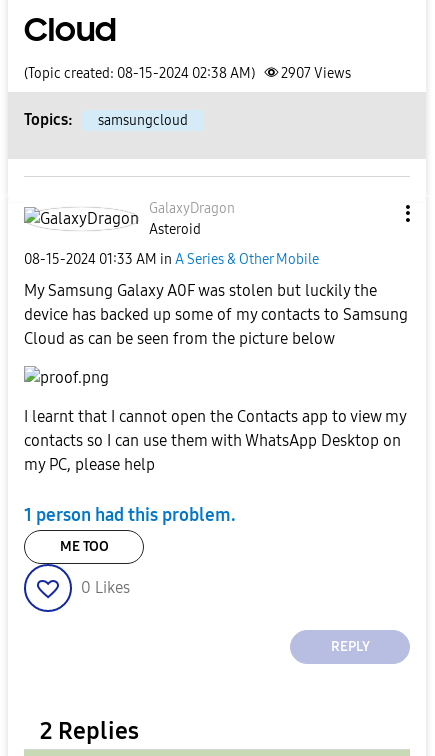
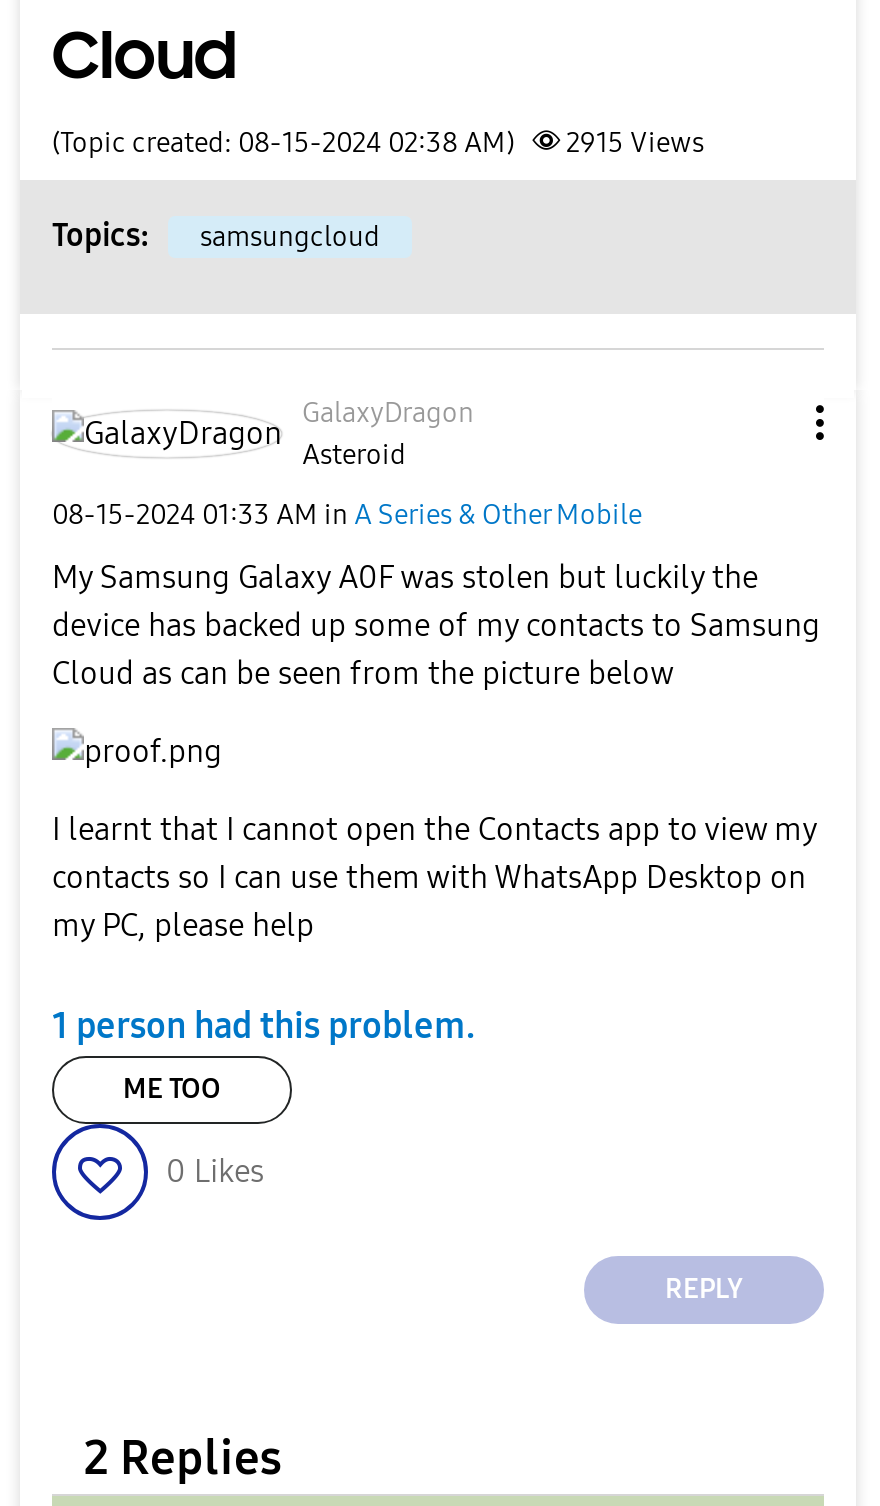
- (Topic created: 08-15-2024 02:38 AM) 2907 Views
+ (Topic created: 08-15-2024 02:38 AM) 2915 Views
